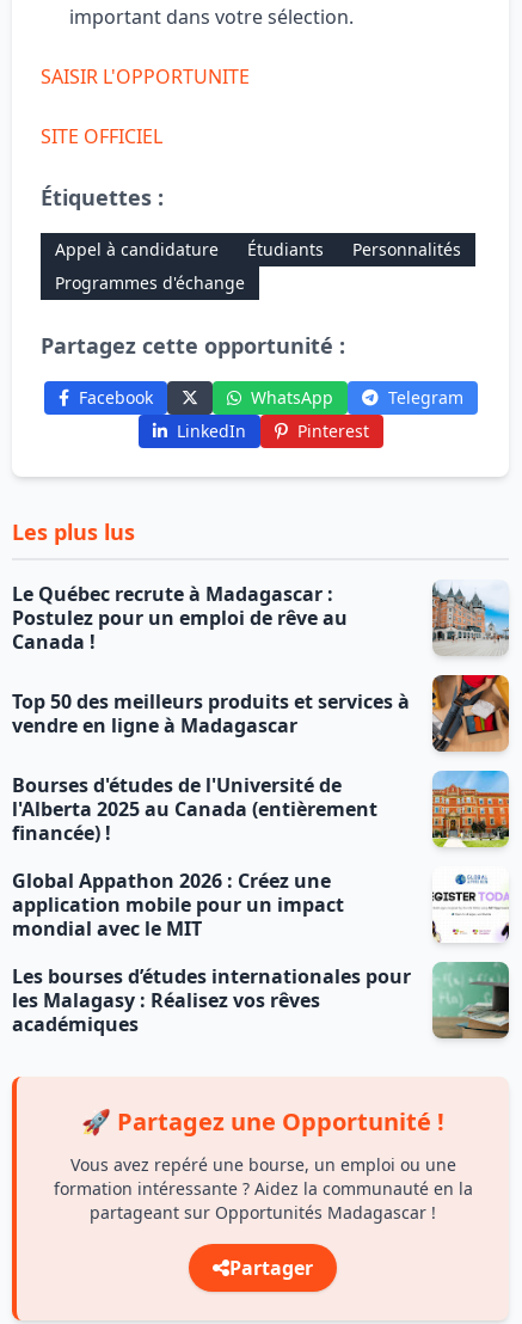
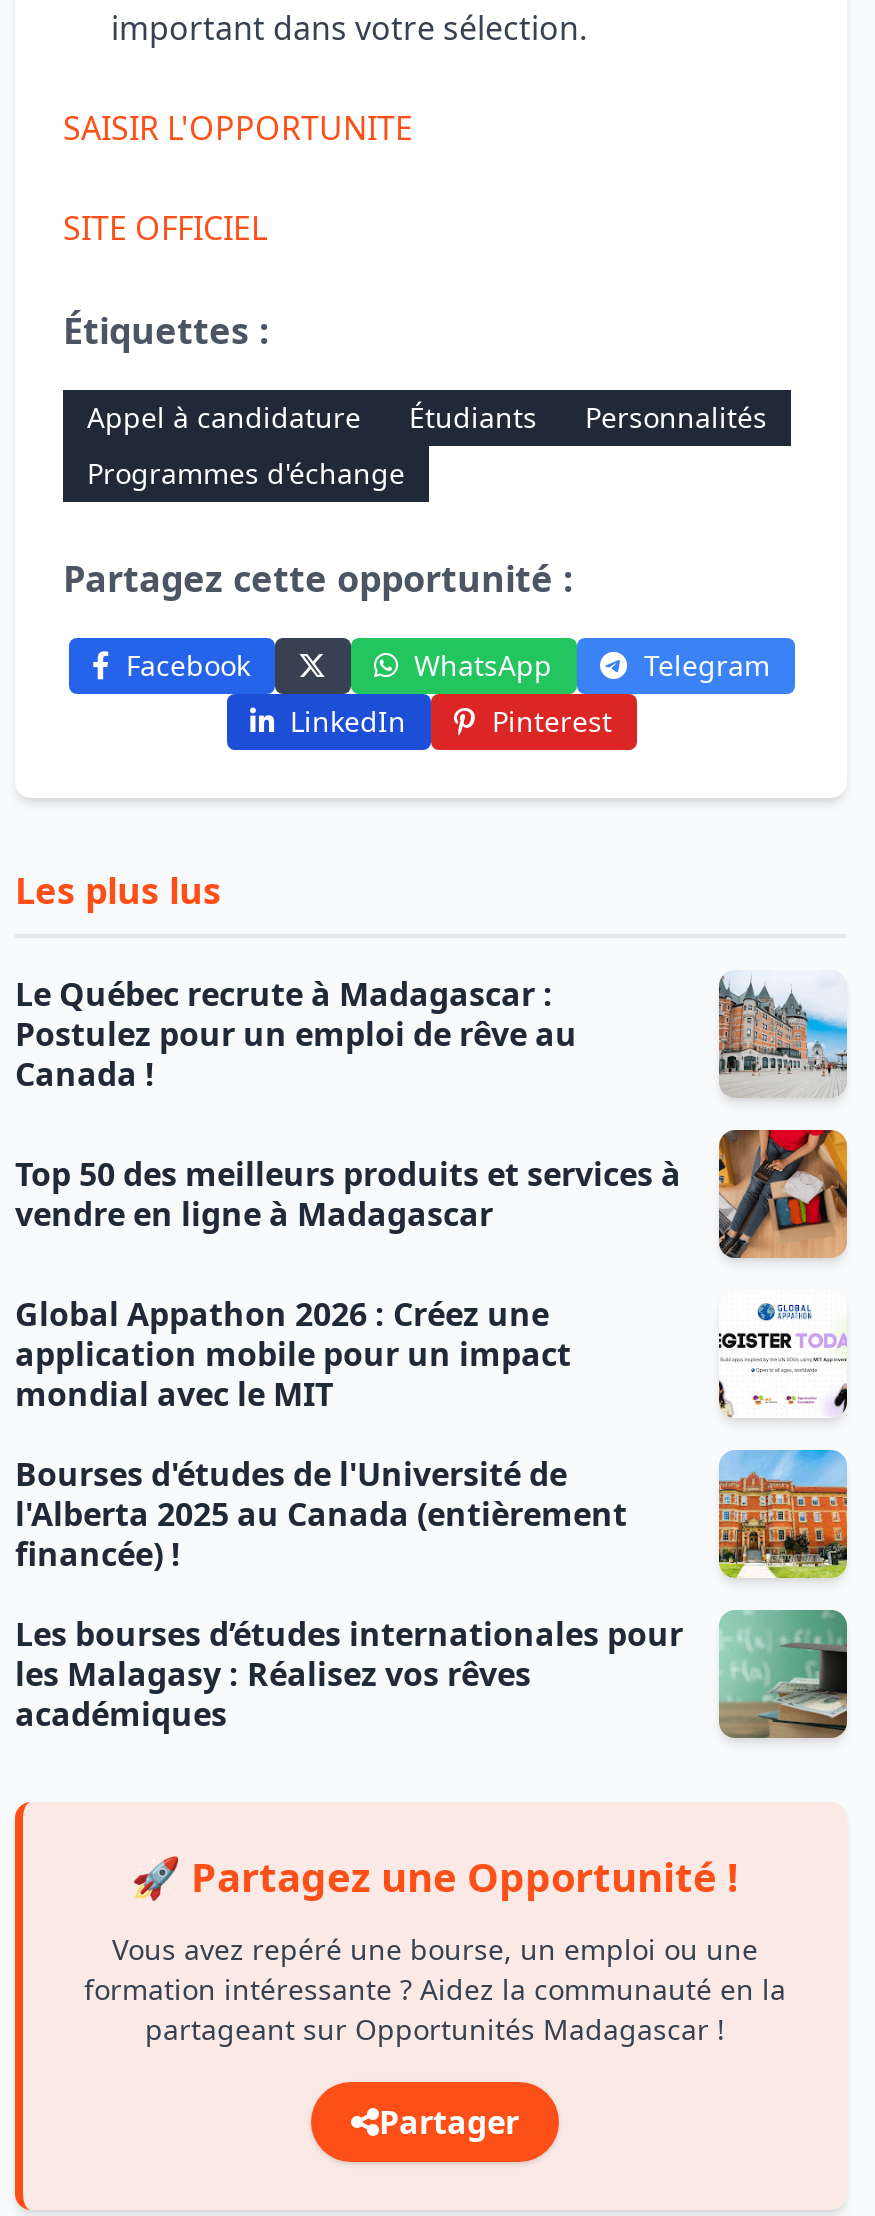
moved down: Bourses d'études de l'Université de | l'Alberta 2025 au Canada (entièrement | financée) !

moved up: Global Appathon 2026 : Créez une | application mobile pour un impact | mondial avec le MIT
